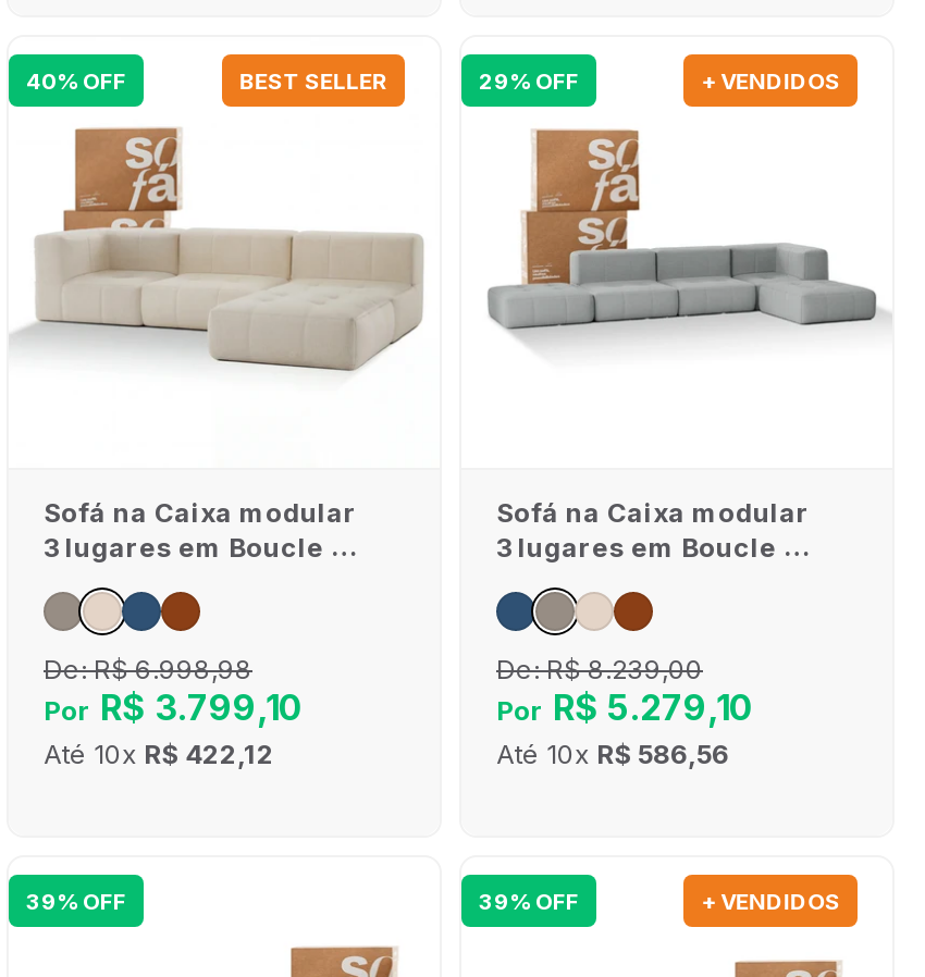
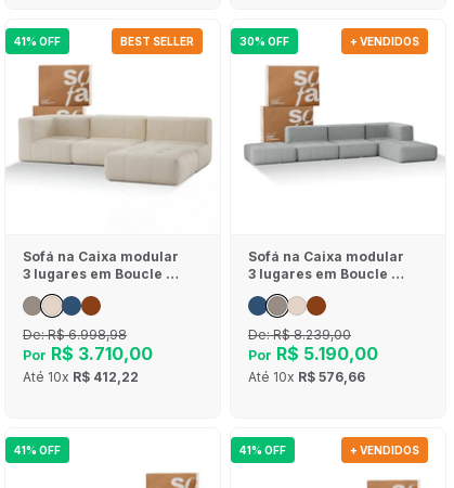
- 40% OFF
+ 41% OFF

- 29% OFF
+ 30% OFF

- Por R$ 3.799,10
+ Por R$ 3.710,00

- Por R$ 5.279,10
+ Por R$ 5.190,00

- Até 10x R$ 422,12
+ Até 10x R$ 412,22

- Até 10x R$ 586,56
+ Até 10x R$ 576,66

- 39% OFF
+ 41% OFF

- 39% OFF
+ 41% OFF
